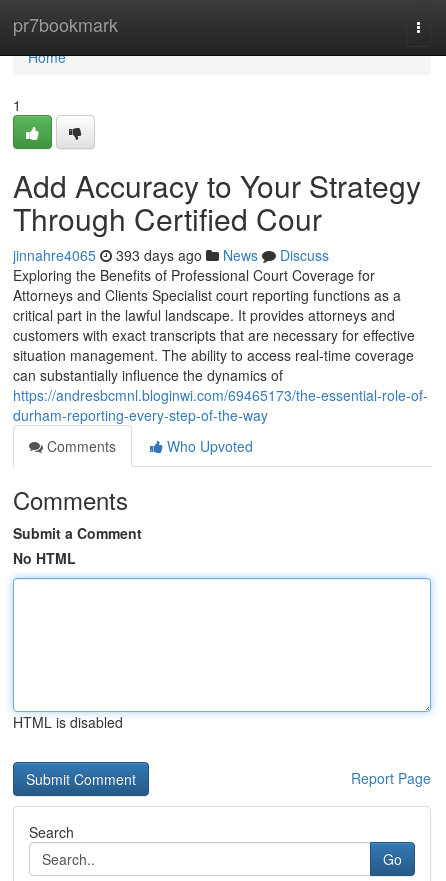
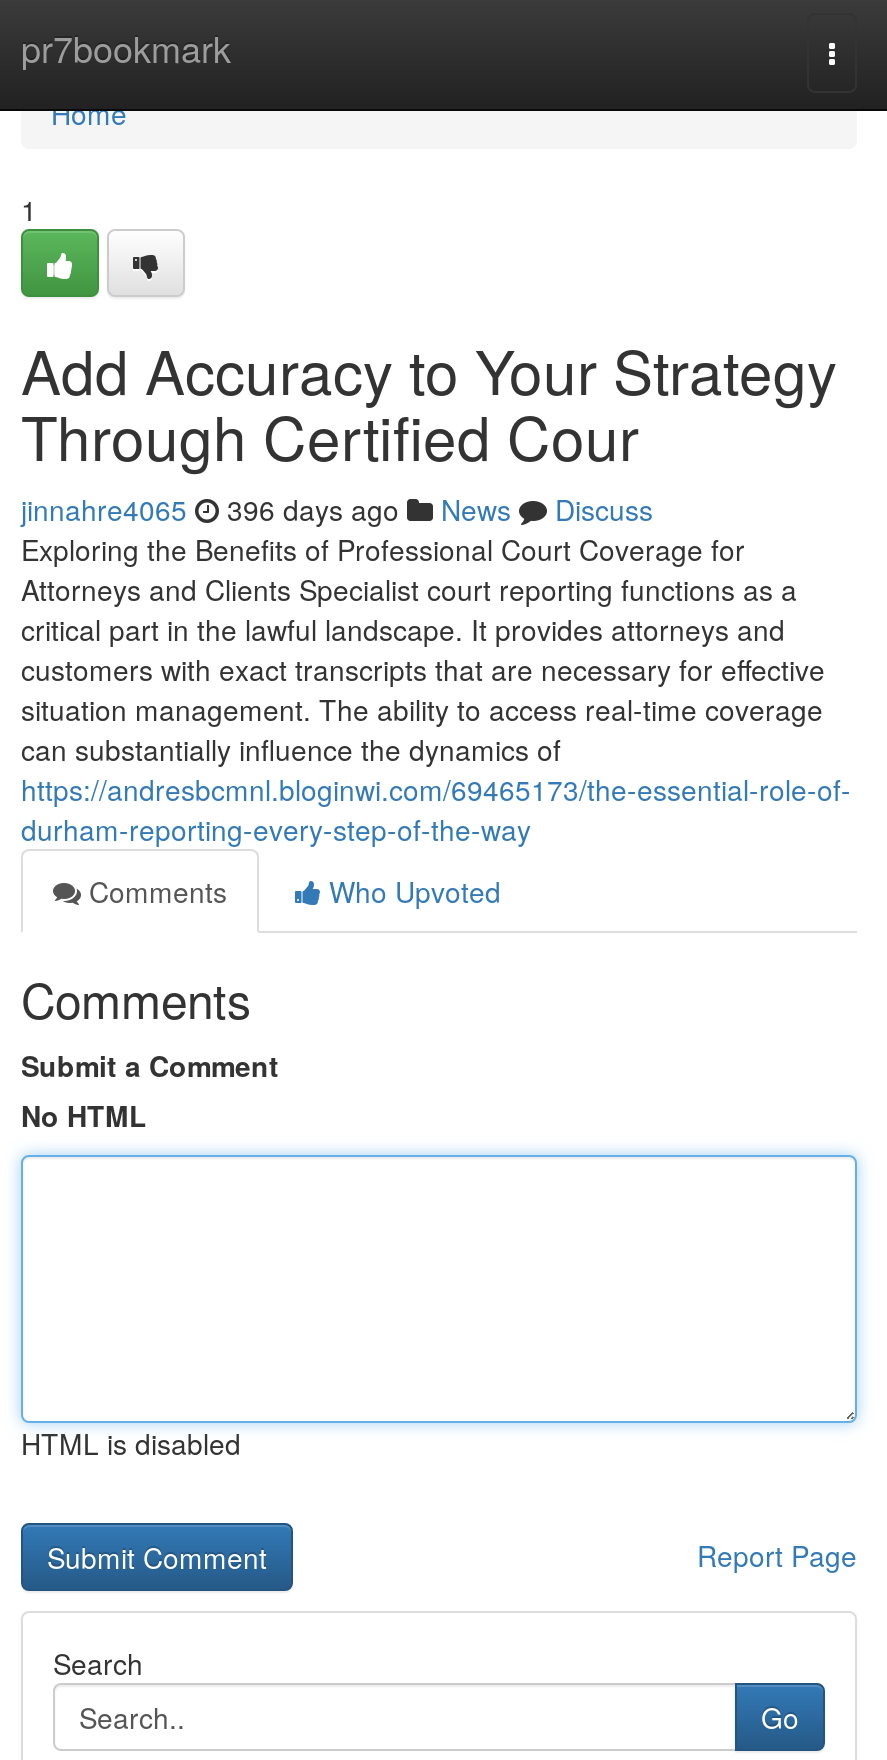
- jinnahre4065 393 days ago News Discuss
+ jinnahre4065 396 days ago News Discuss
